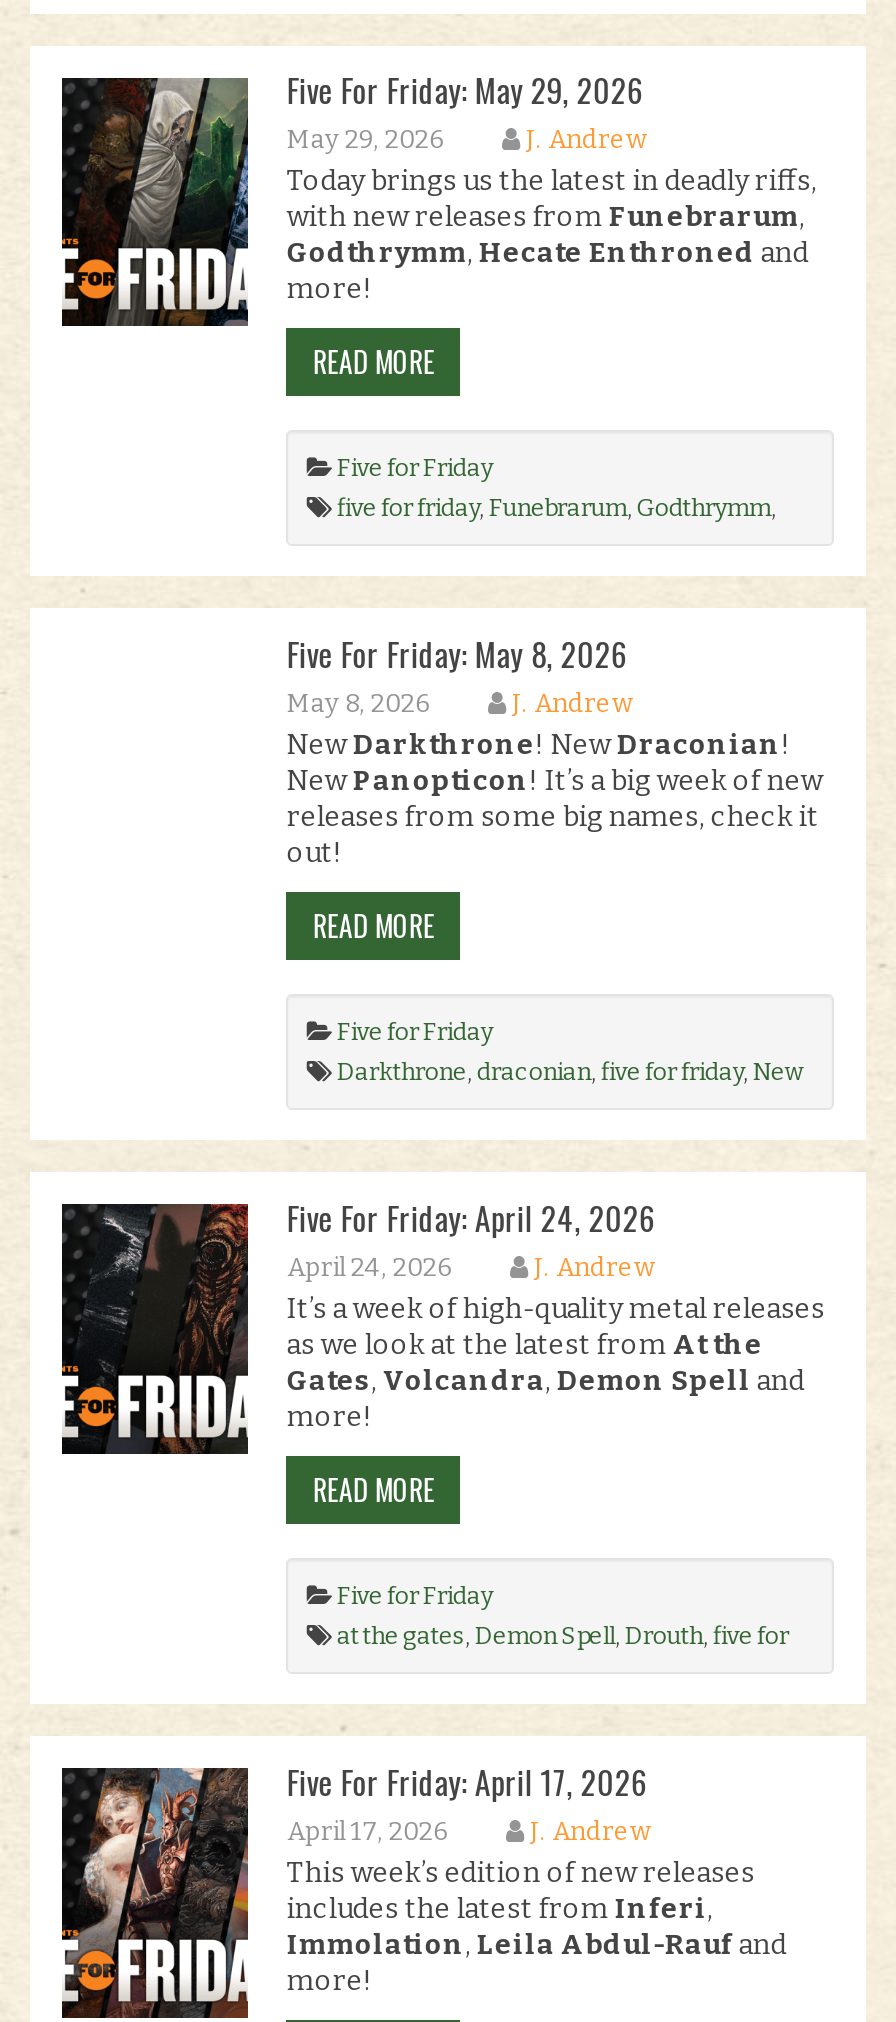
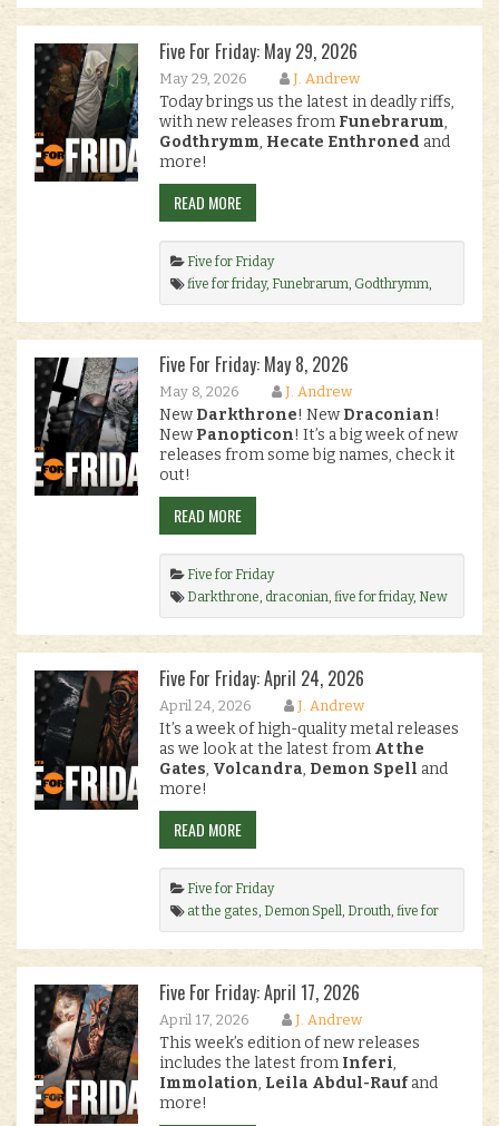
+ [image]
